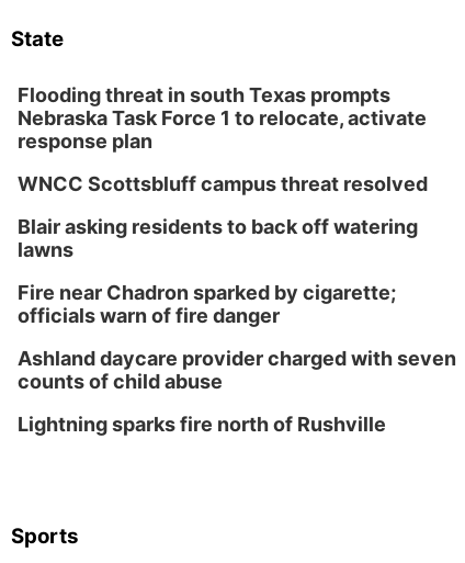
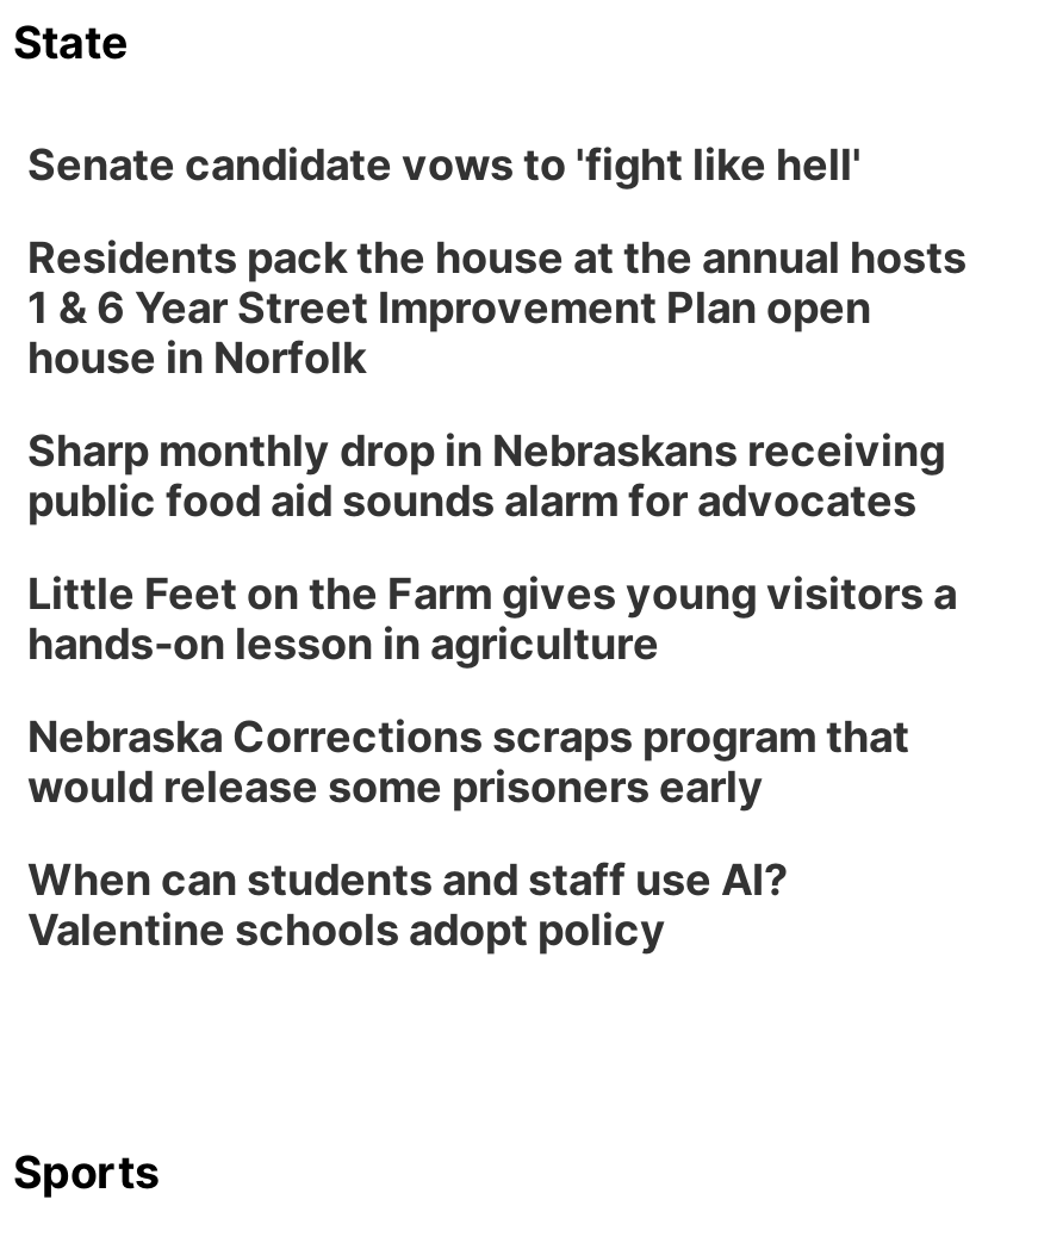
- Flooding threat in south Texas prompts
- Nebraska Task Force 1 to relocate, activate
- response plan
+ Senate candidate vows to 'fight like hell'

- WNCC Scottsbluff campus threat resolved
+ Residents pack the house at the annual hosts
+ 1 & 6 Year Street Improvement Plan open
+ house in Norfolk

- Blair asking residents to back off watering
- lawns
+ Sharp monthly drop in Nebraskans receiving
+ public food aid sounds alarm for advocates

- Fire near Chadron sparked by cigarette;
- officials warn of fire danger
+ Little Feet on the Farm gives young visitors a
+ hands-on lesson in agriculture

- Ashland daycare provider charged with seven
- counts of child abuse
+ Nebraska Corrections scraps program that
+ would release some prisoners early

- Lightning sparks fire north of Rushville
+ When can students and staff use AI?
+ Valentine schools adopt policy
